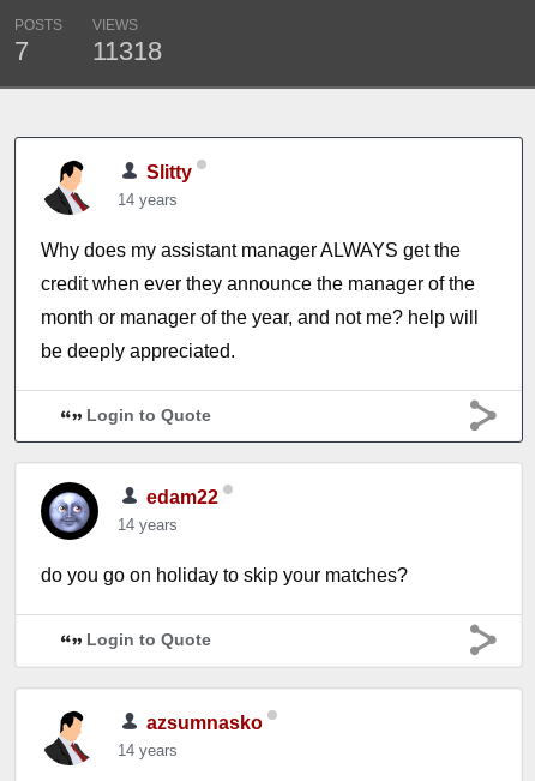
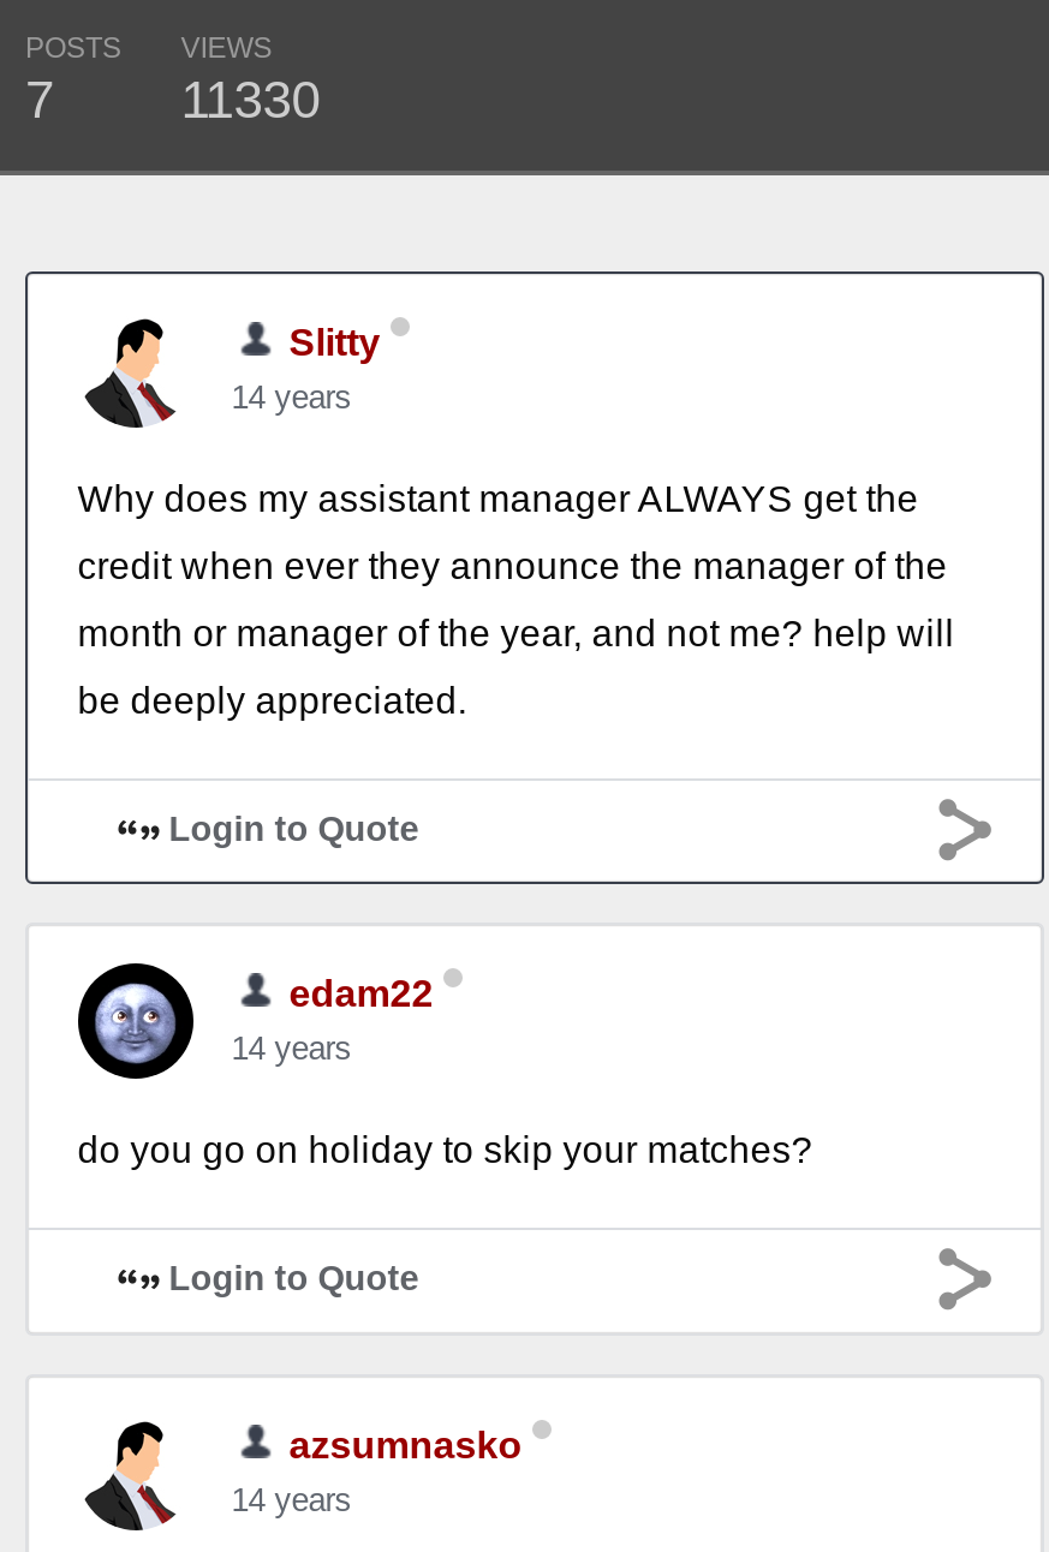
- 11318
+ 11330
